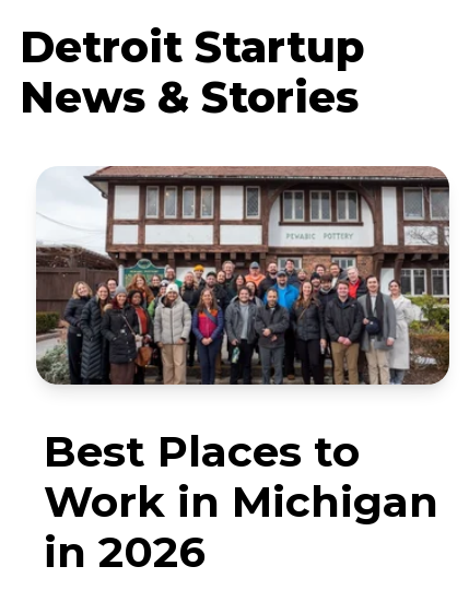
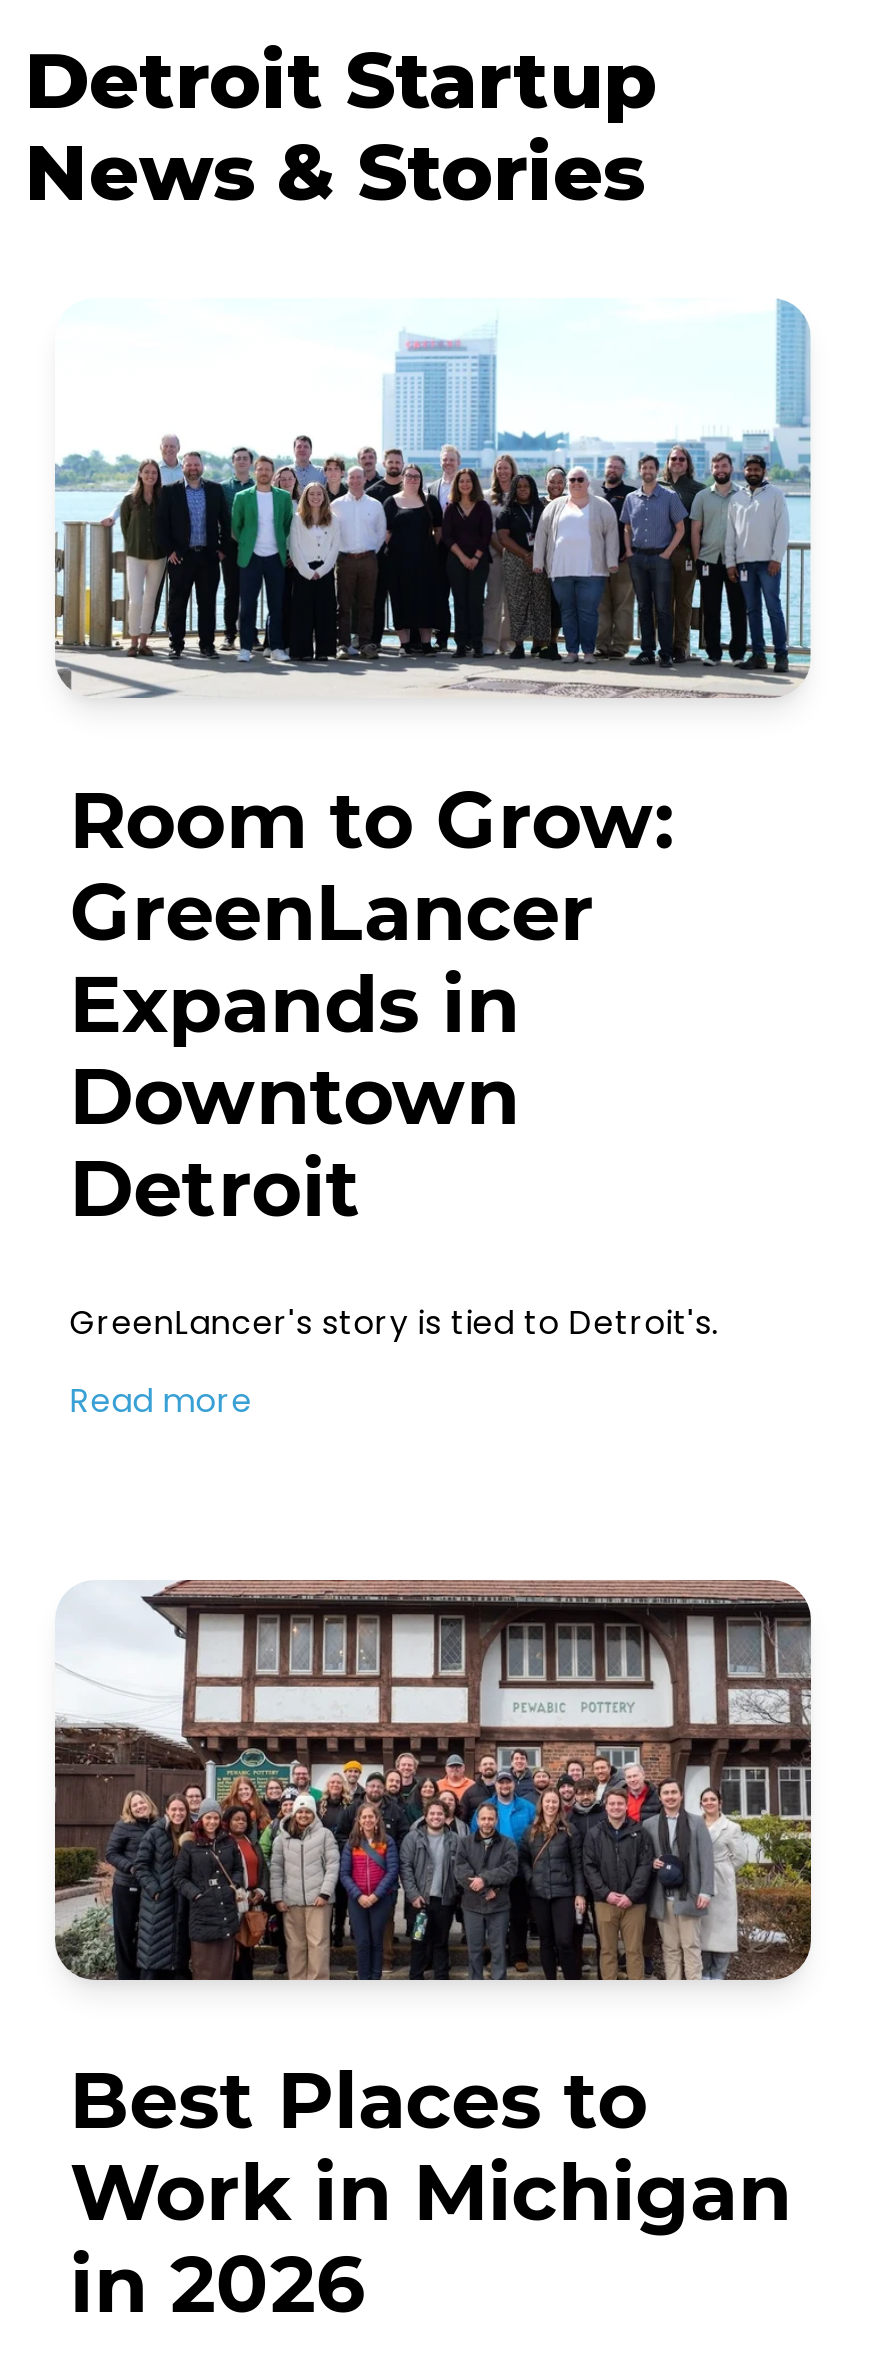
+ [image]
+ Room to Grow:
+ GreenLancer
+ Expands in
+ Downtown
+ Detroit
+ GreenLancer's story is tied to Detroit's.
+ Read more
